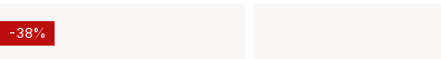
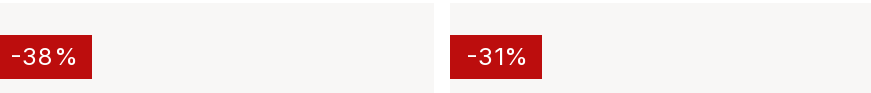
+ -31%
